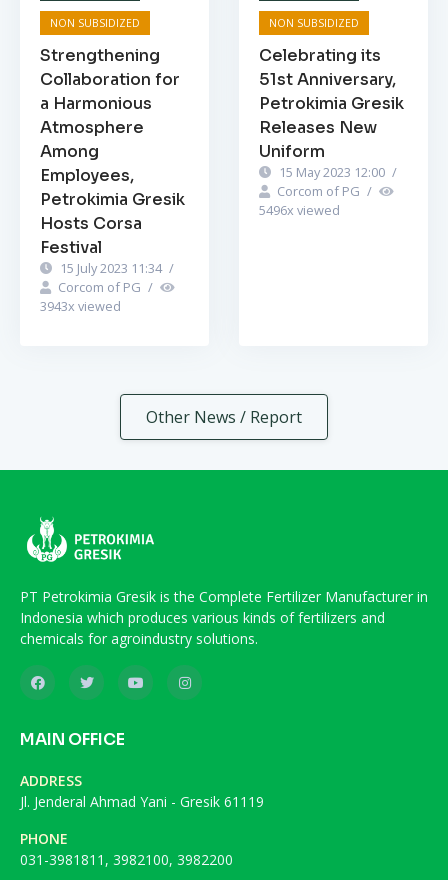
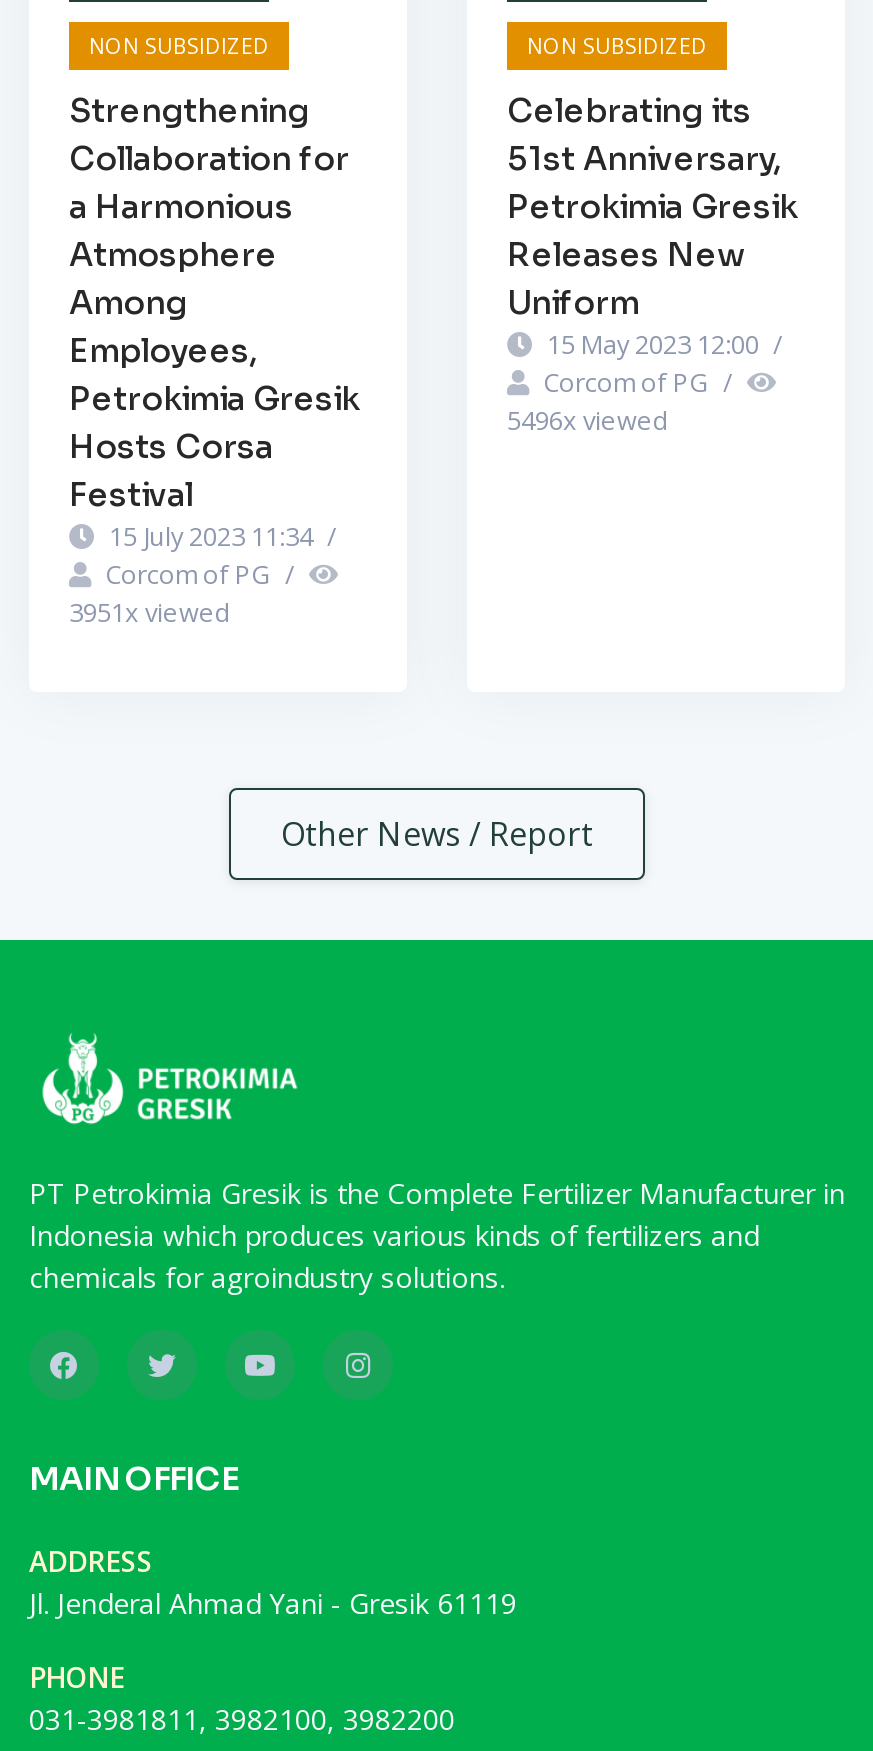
- 3943x viewed
+ 3951x viewed
